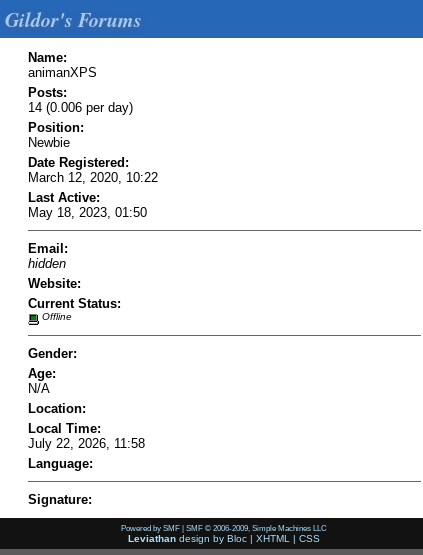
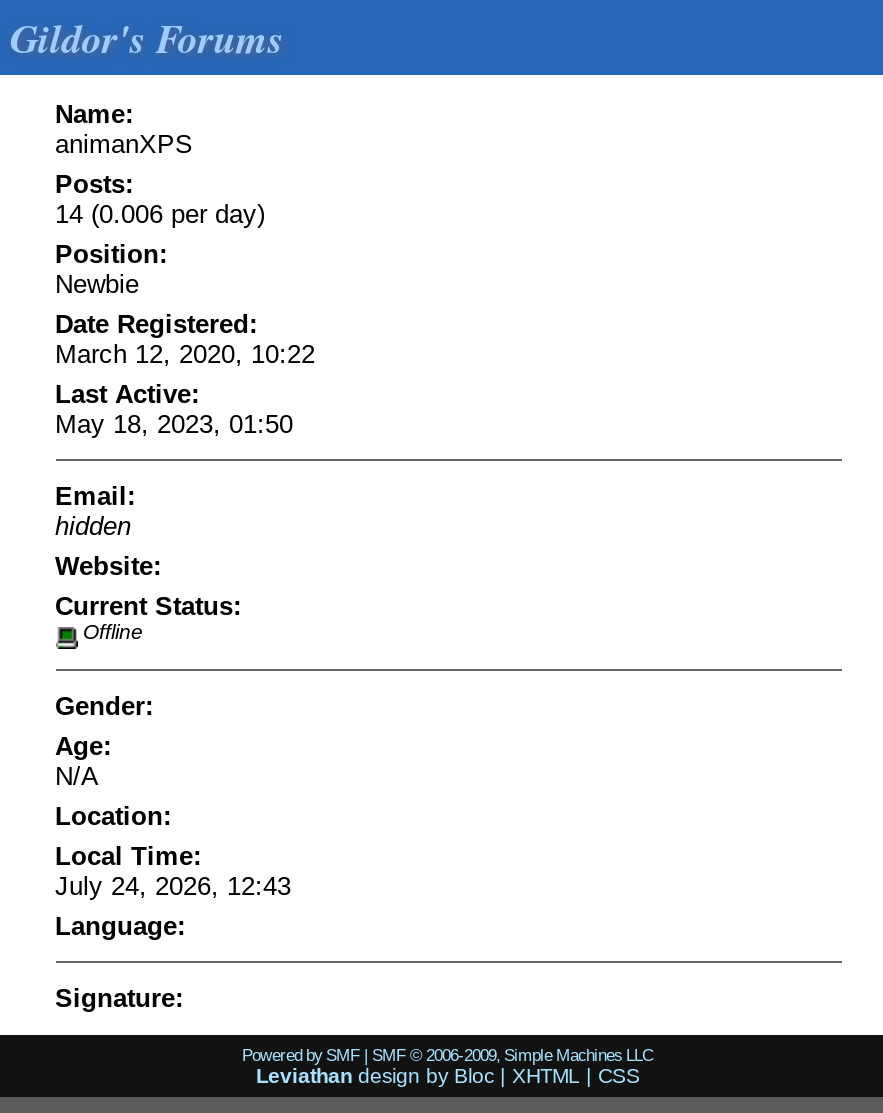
- July 22, 2026, 11:58
+ July 24, 2026, 12:43
